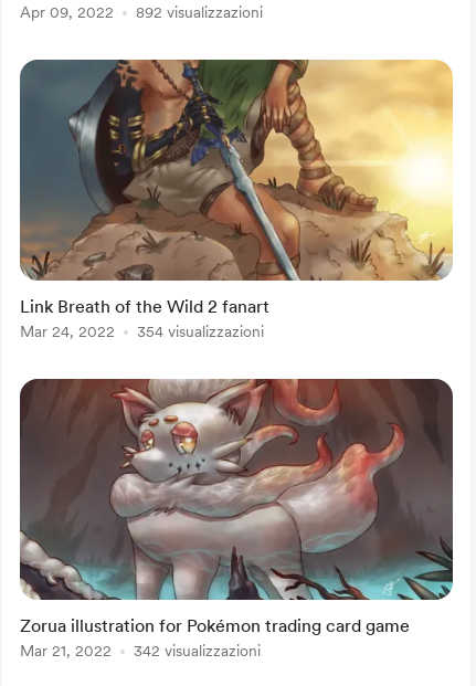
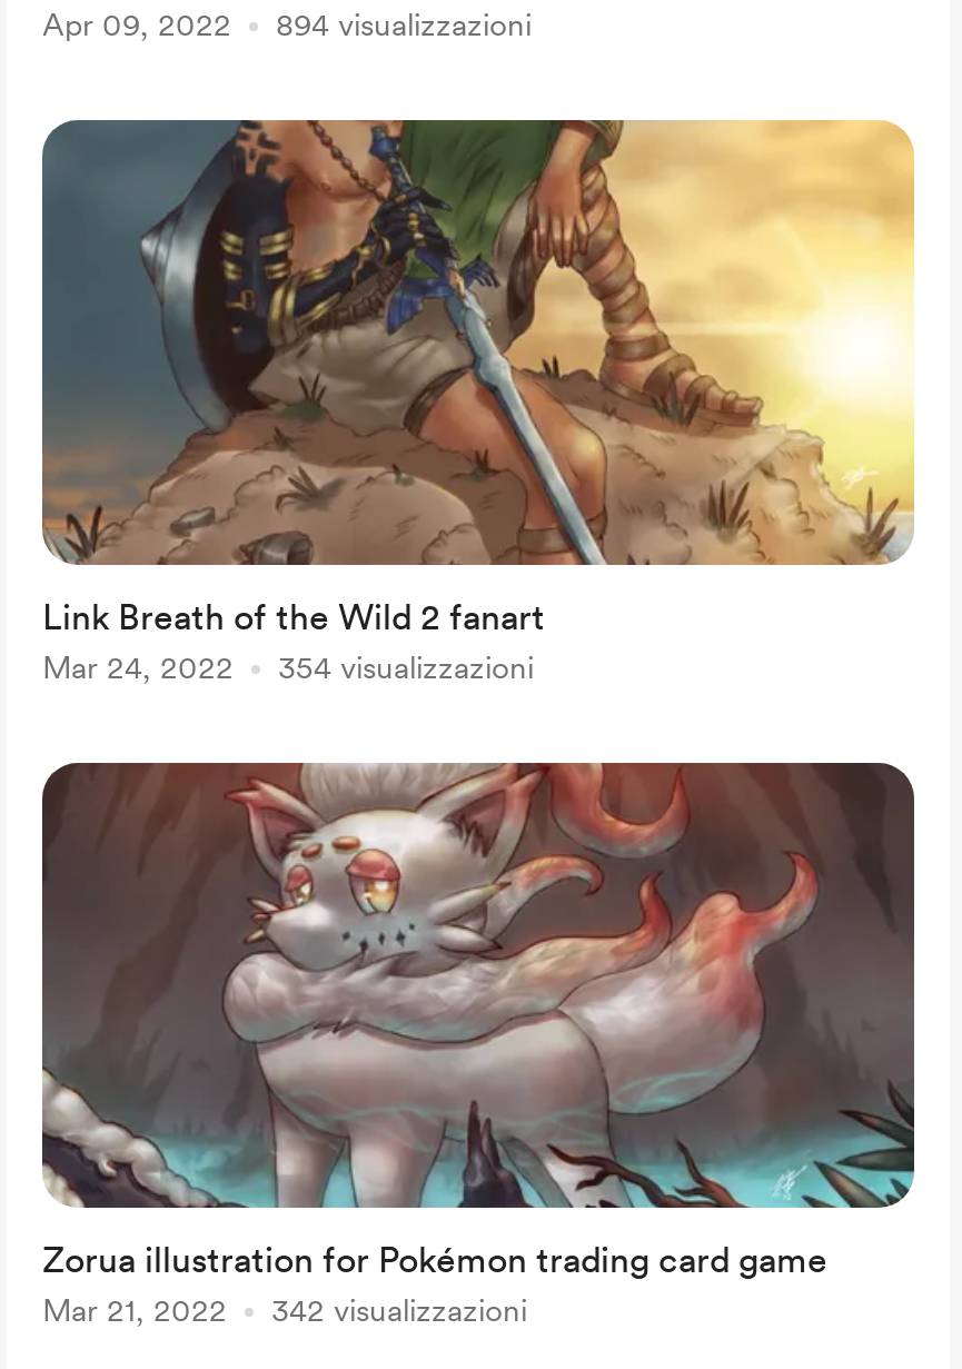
- 892 visualizzazioni
+ 894 visualizzazioni
